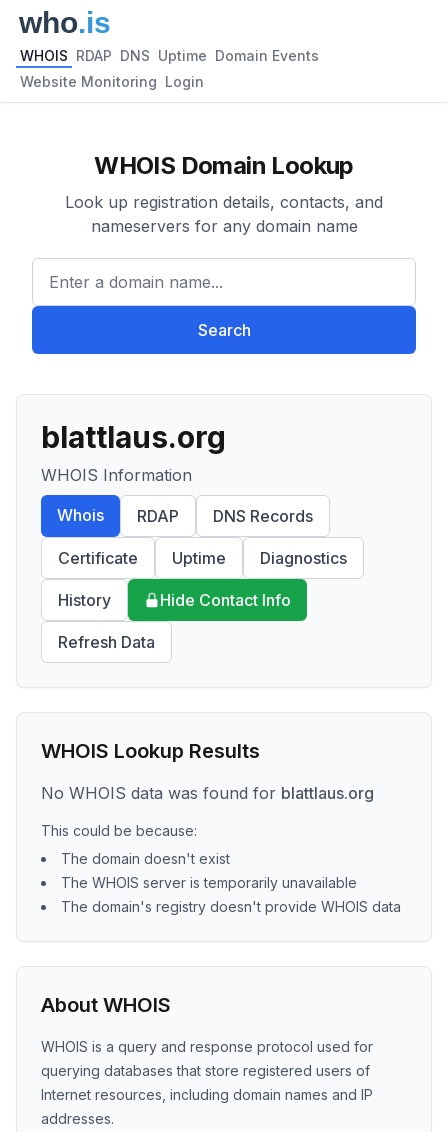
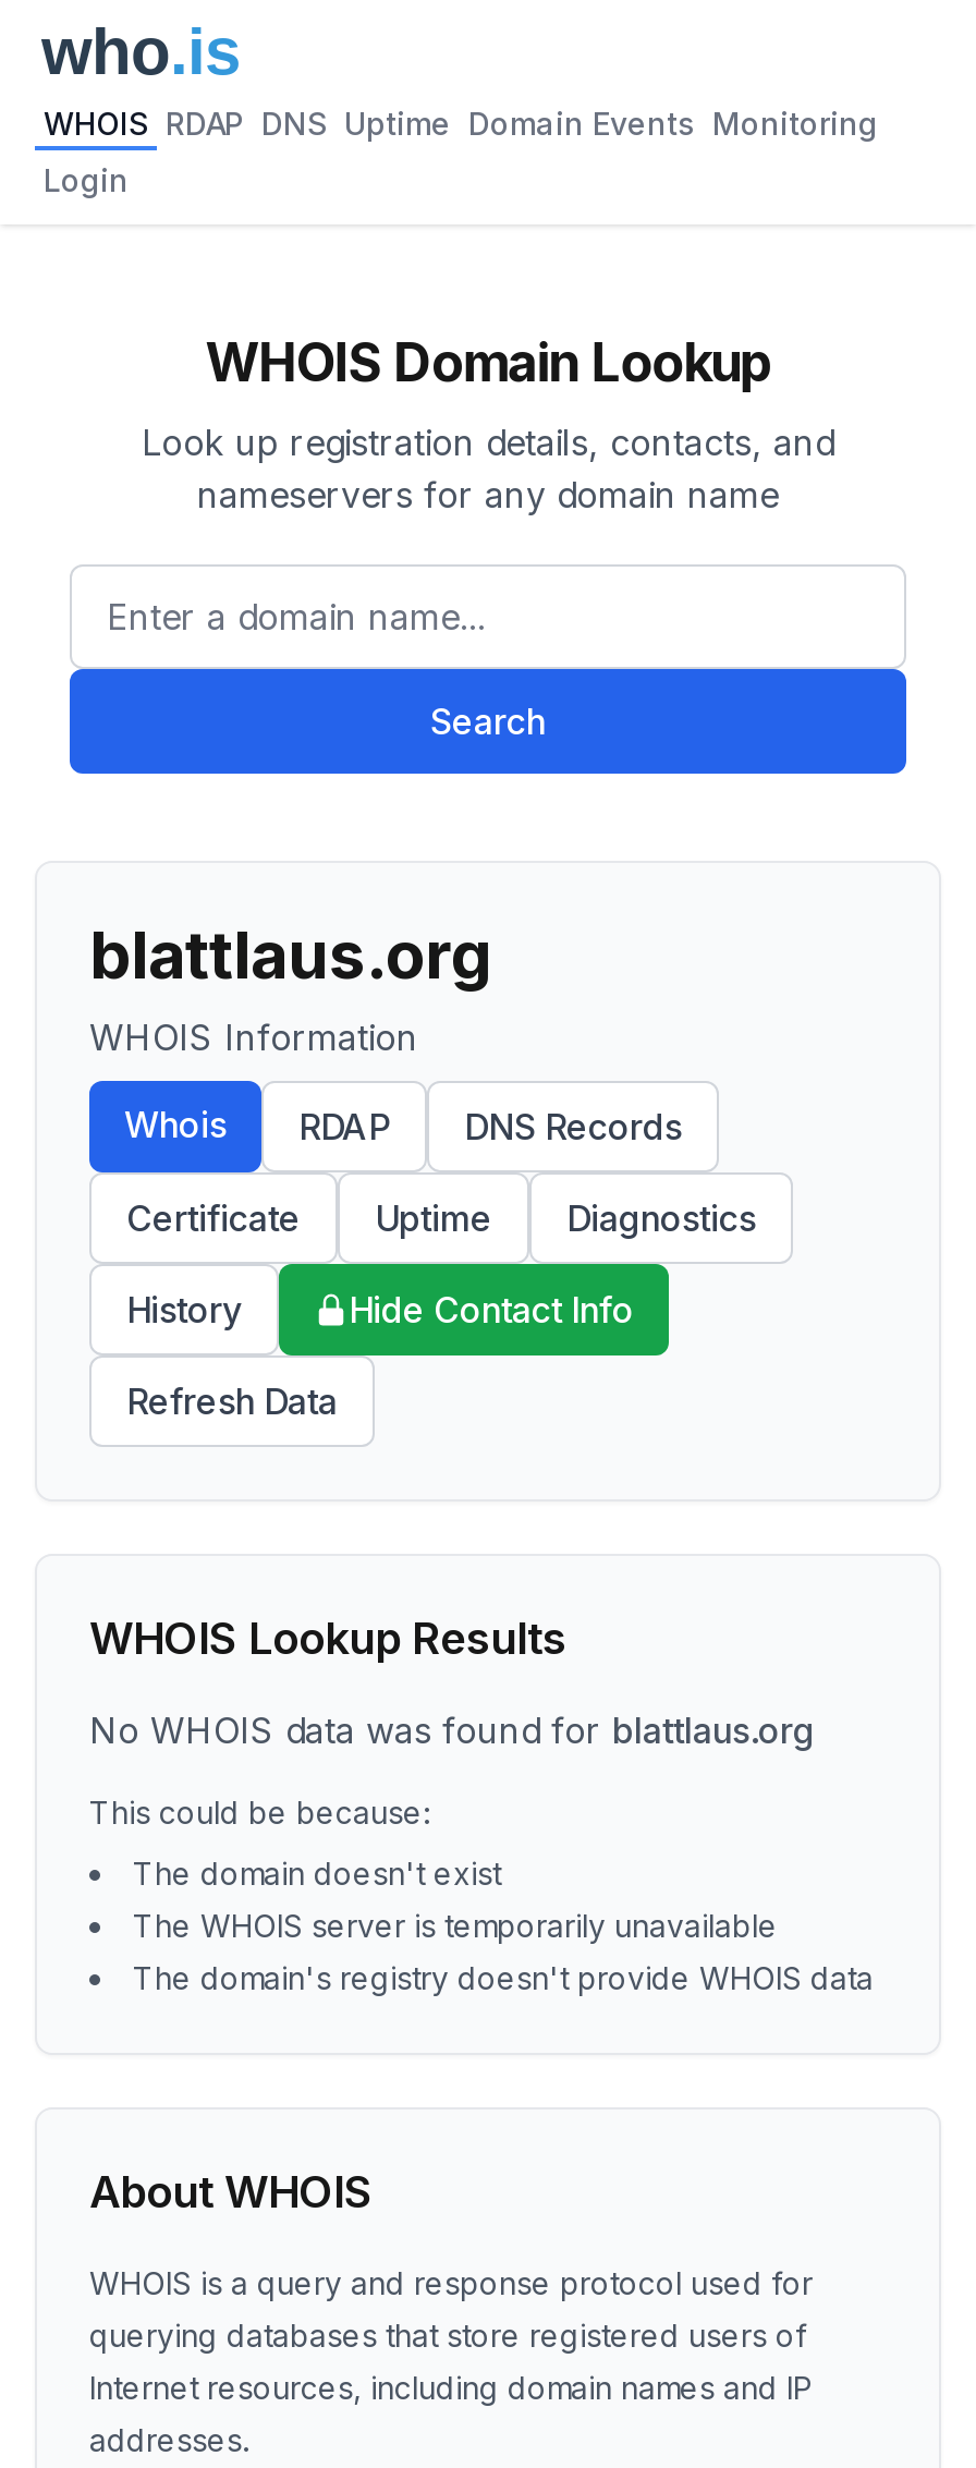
- WHOIS RDAP DNS Uptime Domain Events
+ WHOIS RDAP DNS Uptime Domain Events Monitoring

- Website Monitoring Login
+ Login
